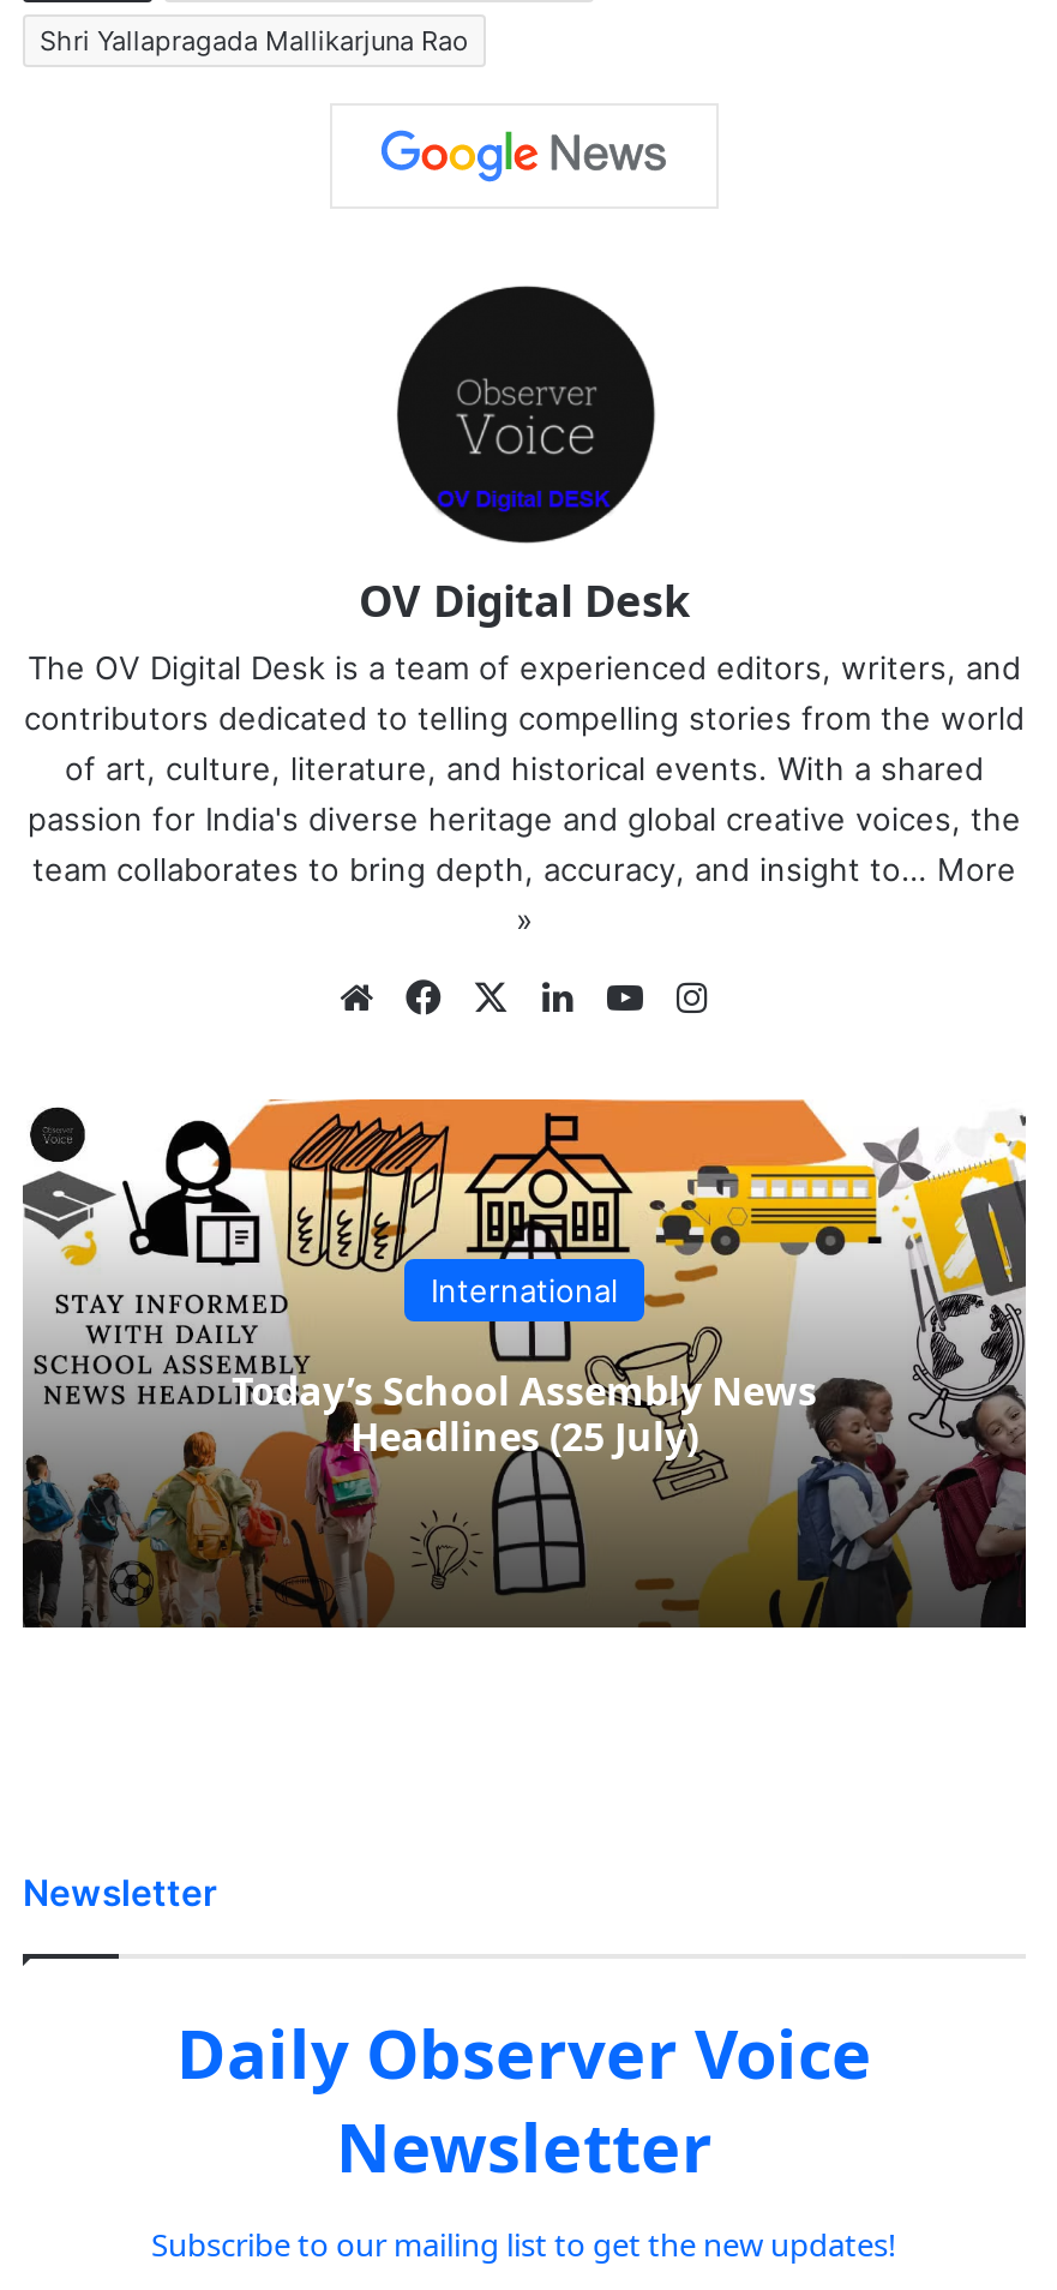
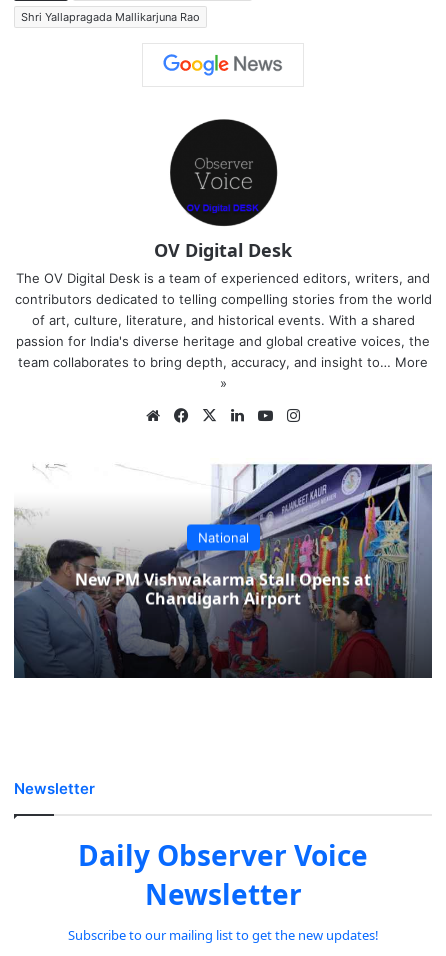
- [image]
- International
+ [image]
+ National

- Today’s School Assembly News
- Headlines (25 July)
+ New PM Vishwakarma Stall Opens at
+ Chandigarh Airport
